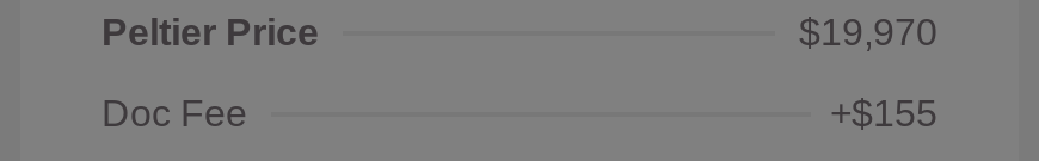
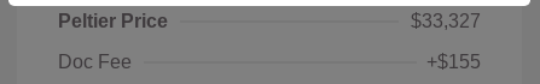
- $19,970
+ $33,327
